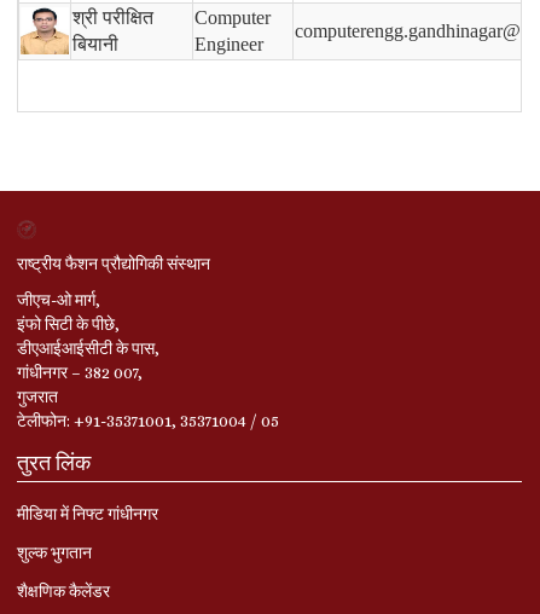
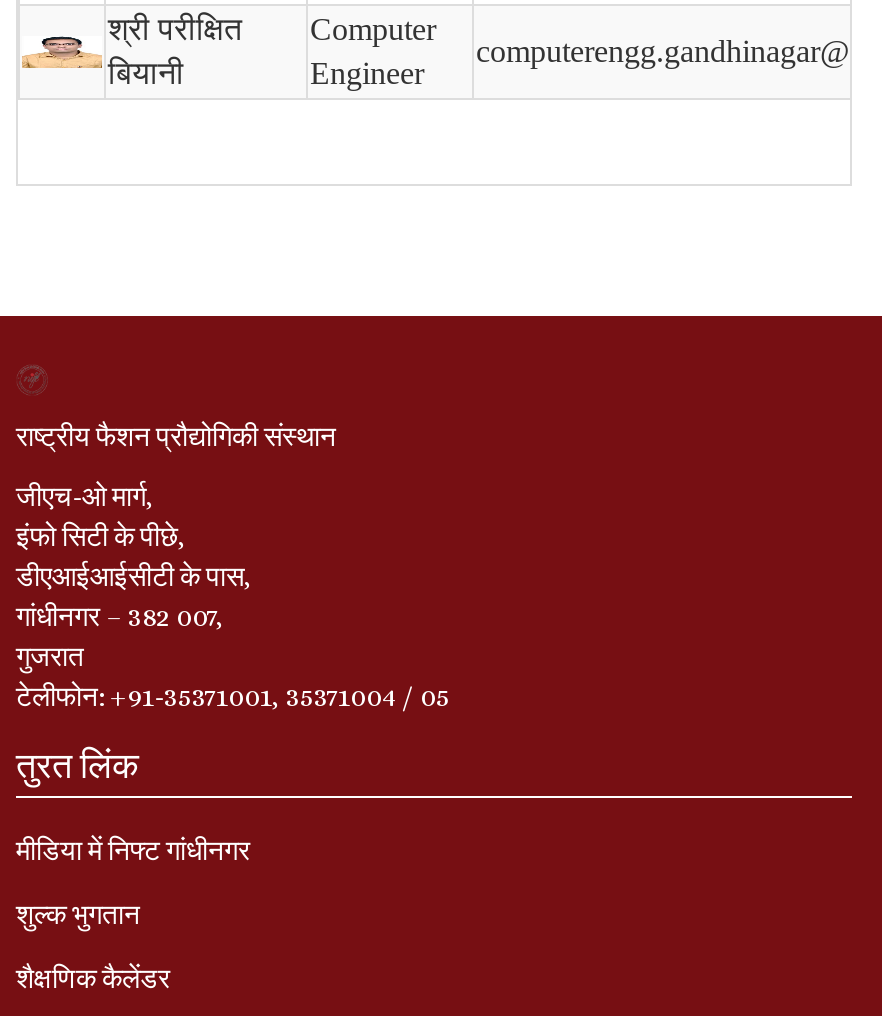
- [image]
+ [image]
